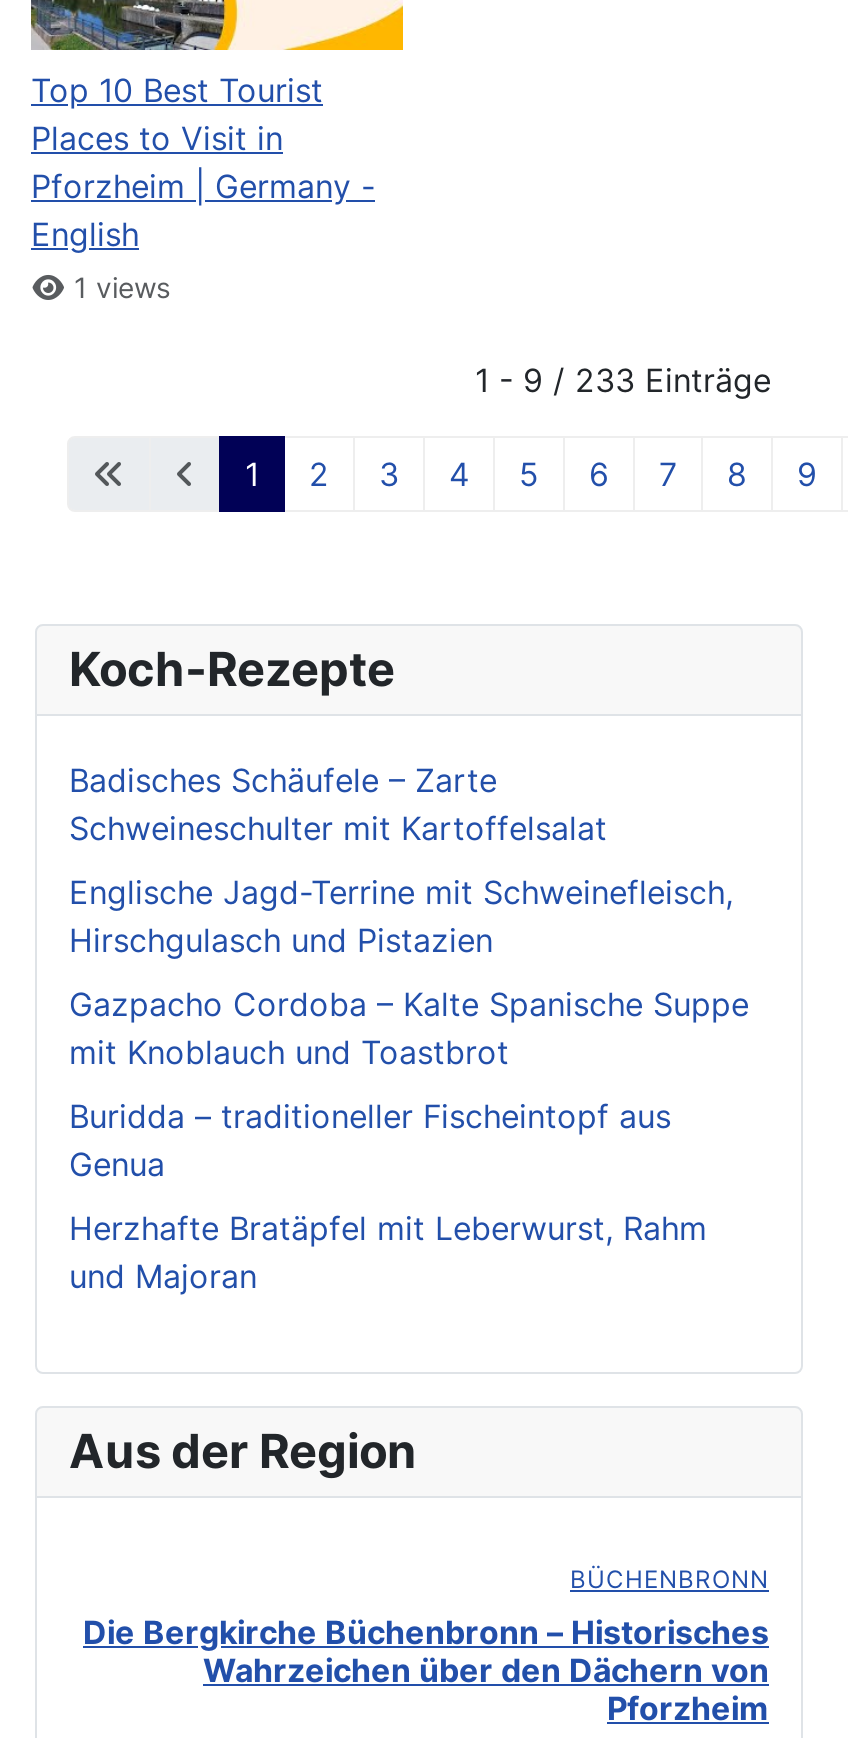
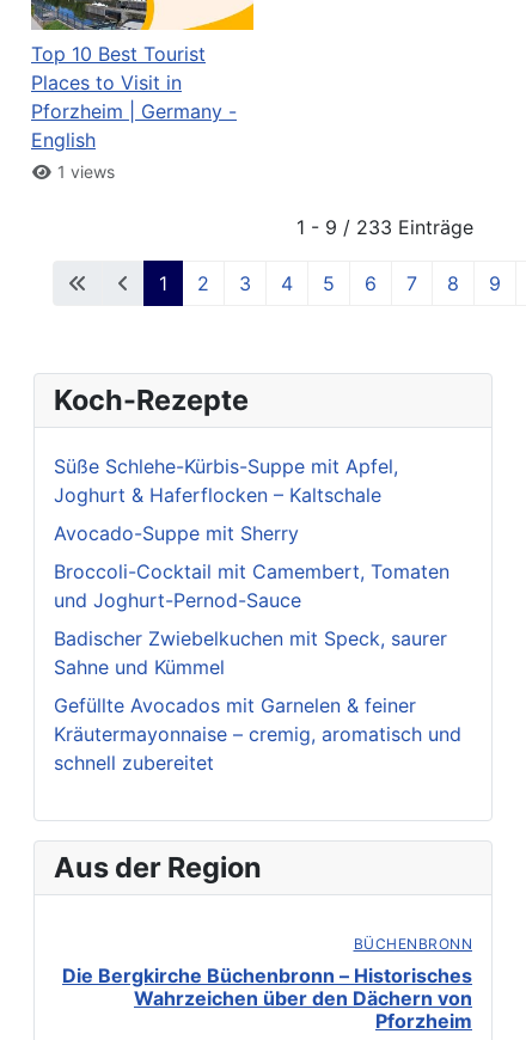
- Badisches Schäufele – Zarte
- Schweineschulter mit Kartoffelsalat
+ Süße Schlehe-Kürbis-Suppe mit Apfel,
+ Joghurt & Haferflocken – Kaltschale

- Englische Jagd-Terrine mit Schweinefleisch,
- Hirschgulasch und Pistazien
+ Avocado-Suppe mit Sherry

- Gazpacho Cordoba – Kalte Spanische Suppe
- mit Knoblauch und Toastbrot
+ Broccoli-Cocktail mit Camembert, Tomaten
+ und Joghurt-Pernod-Sauce

- Buridda – traditioneller Fischeintopf aus
- Genua
+ Badischer Zwiebelkuchen mit Speck, saurer
+ Sahne und Kümmel

- Herzhafte Bratäpfel mit Leberwurst, Rahm
- und Majoran
+ Gefüllte Avocados mit Garnelen & feiner
+ Kräutermayonnaise – cremig, aromatisch und
+ schnell zubereitet
